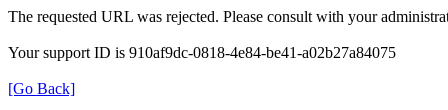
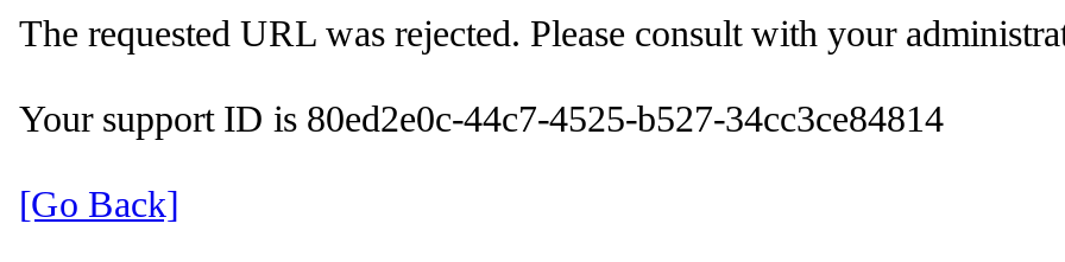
- Your support ID is 910af9dc-0818-4e84-be41-a02b27a84075
+ Your support ID is 80ed2e0c-44c7-4525-b527-34cc3ce84814
